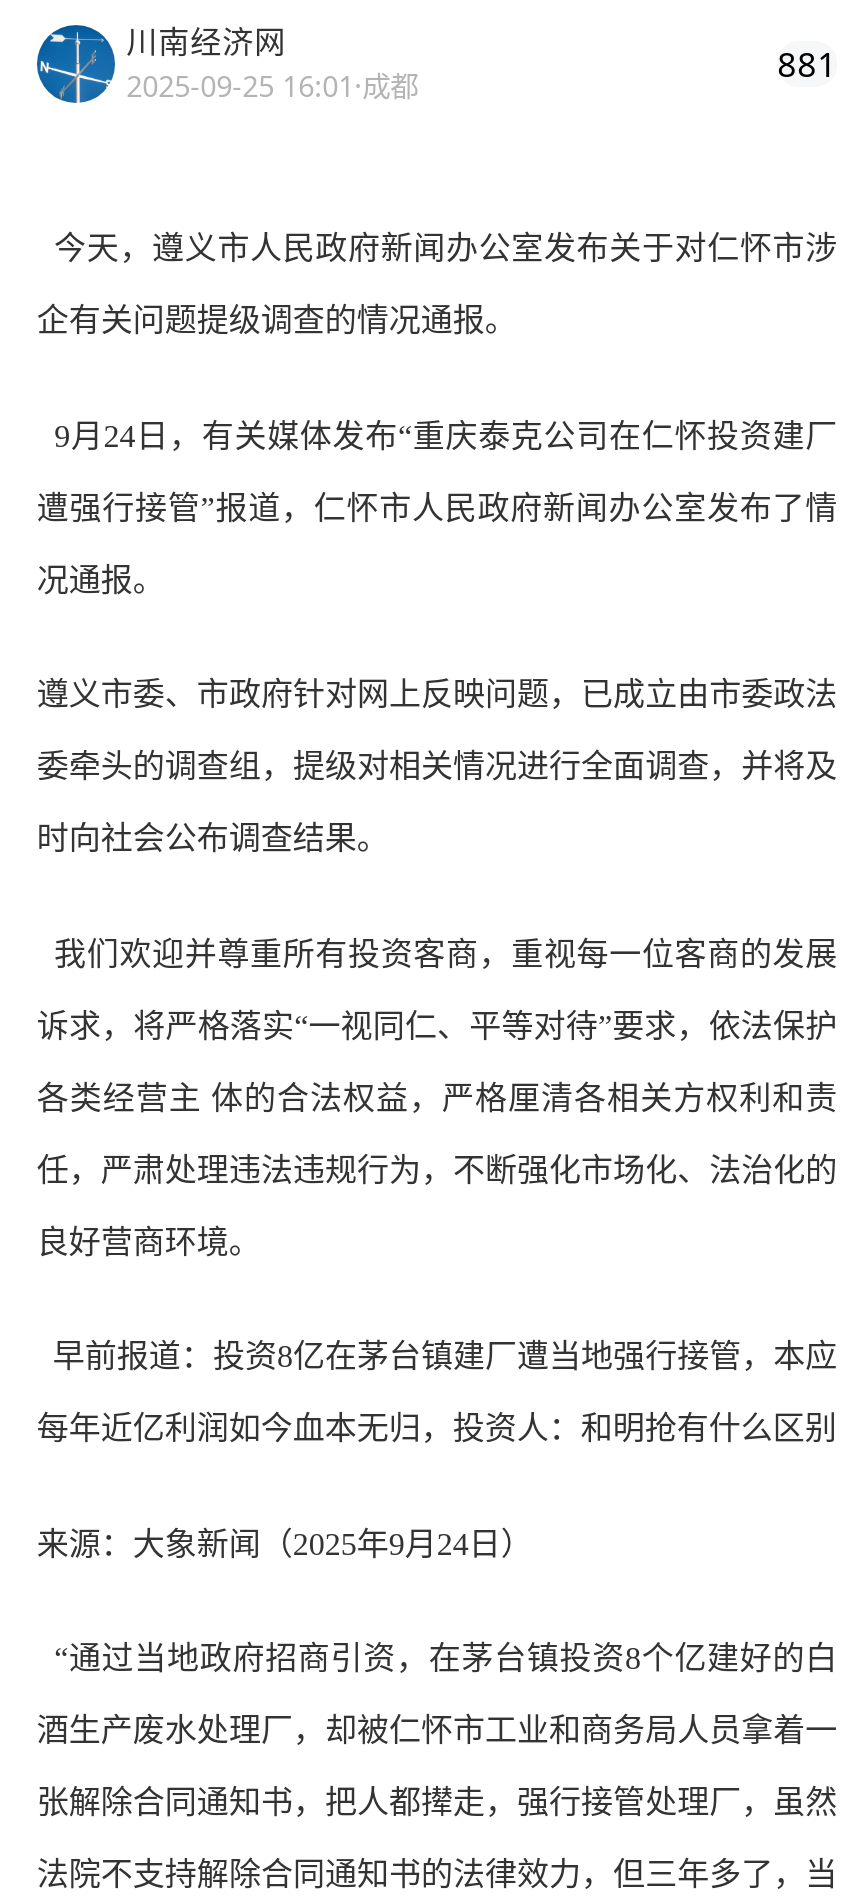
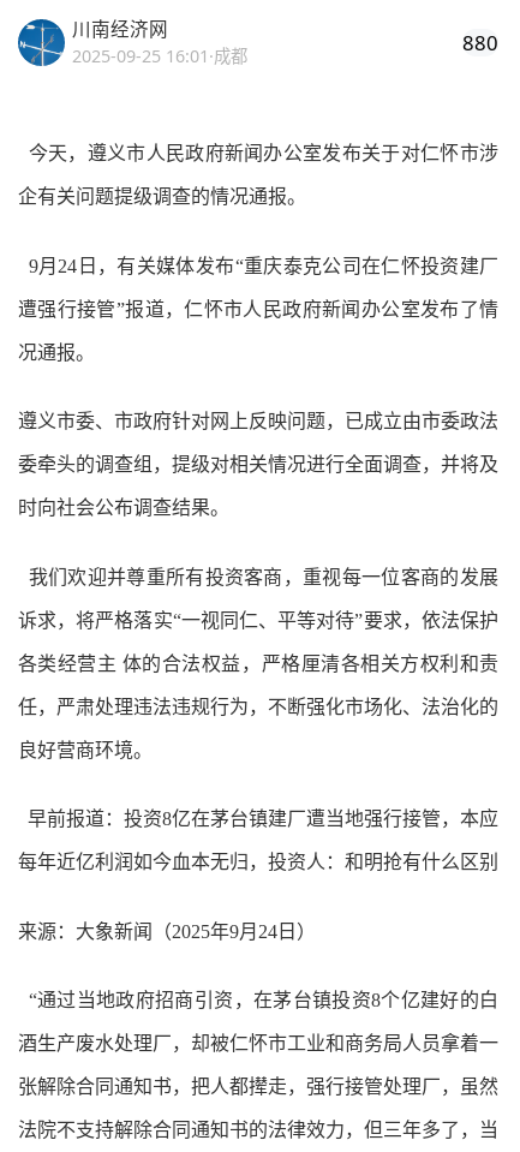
- 881
+ 880
